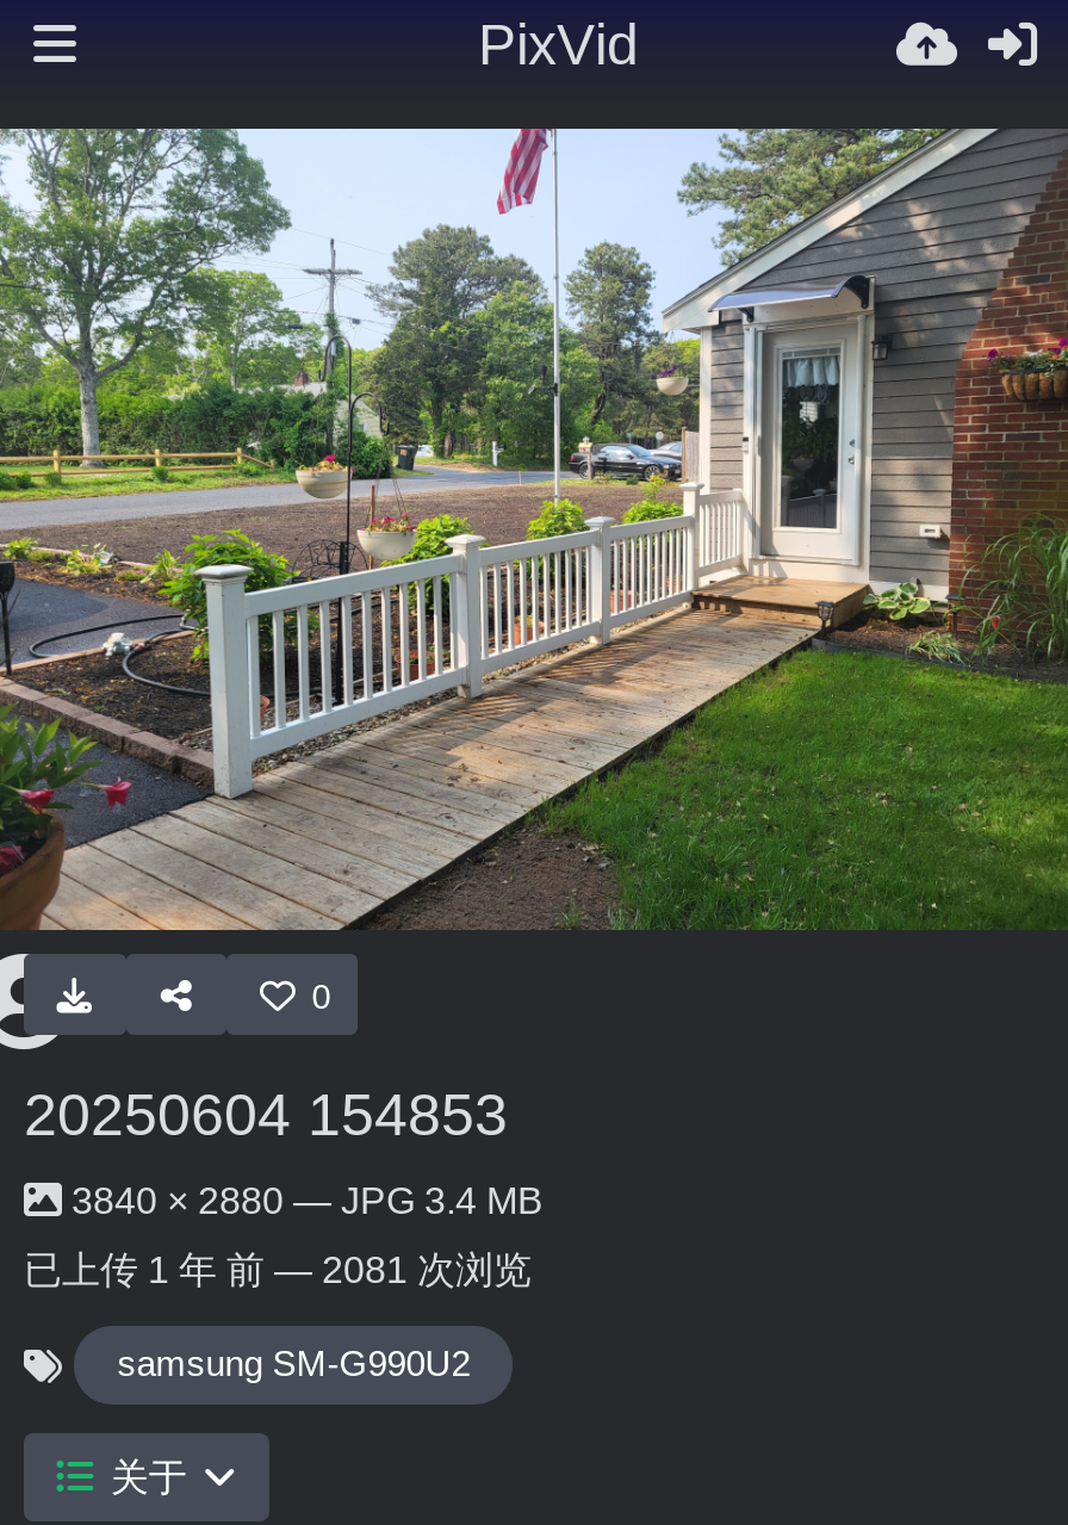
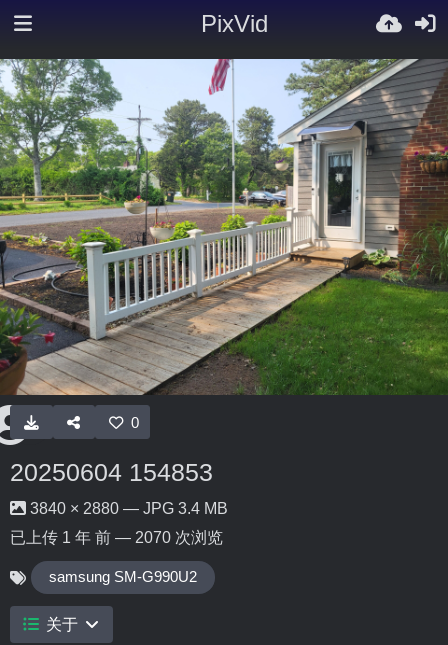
- 已上传1 年 前— 2081 次浏览
+ 已上传1 年 前— 2070 次浏览
